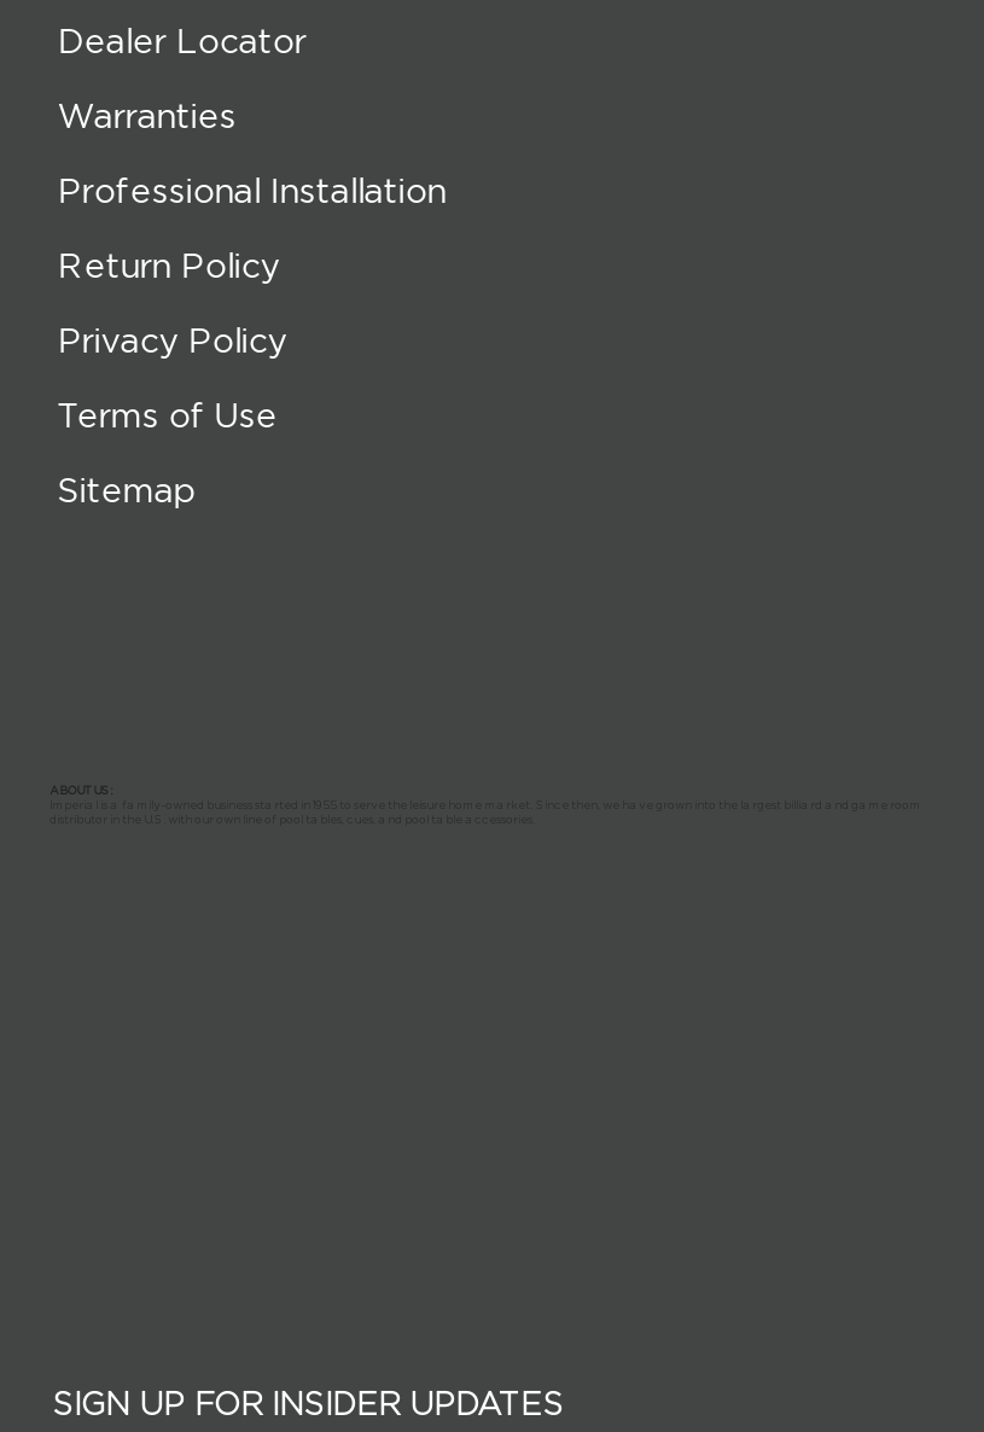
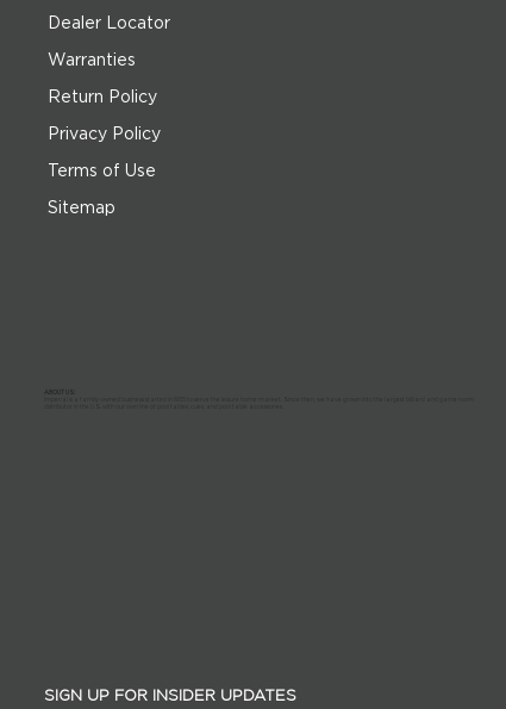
- Professional Installation

moved up: Return Policy | Privacy Policy | Terms of Use | Sitemap
